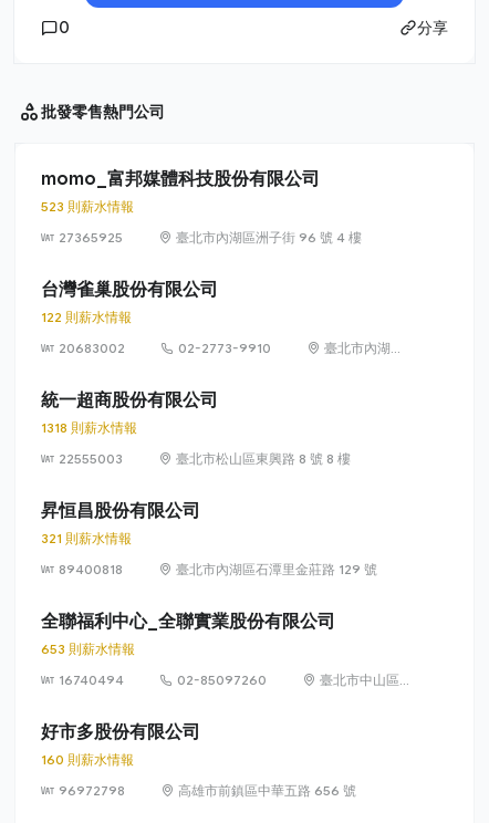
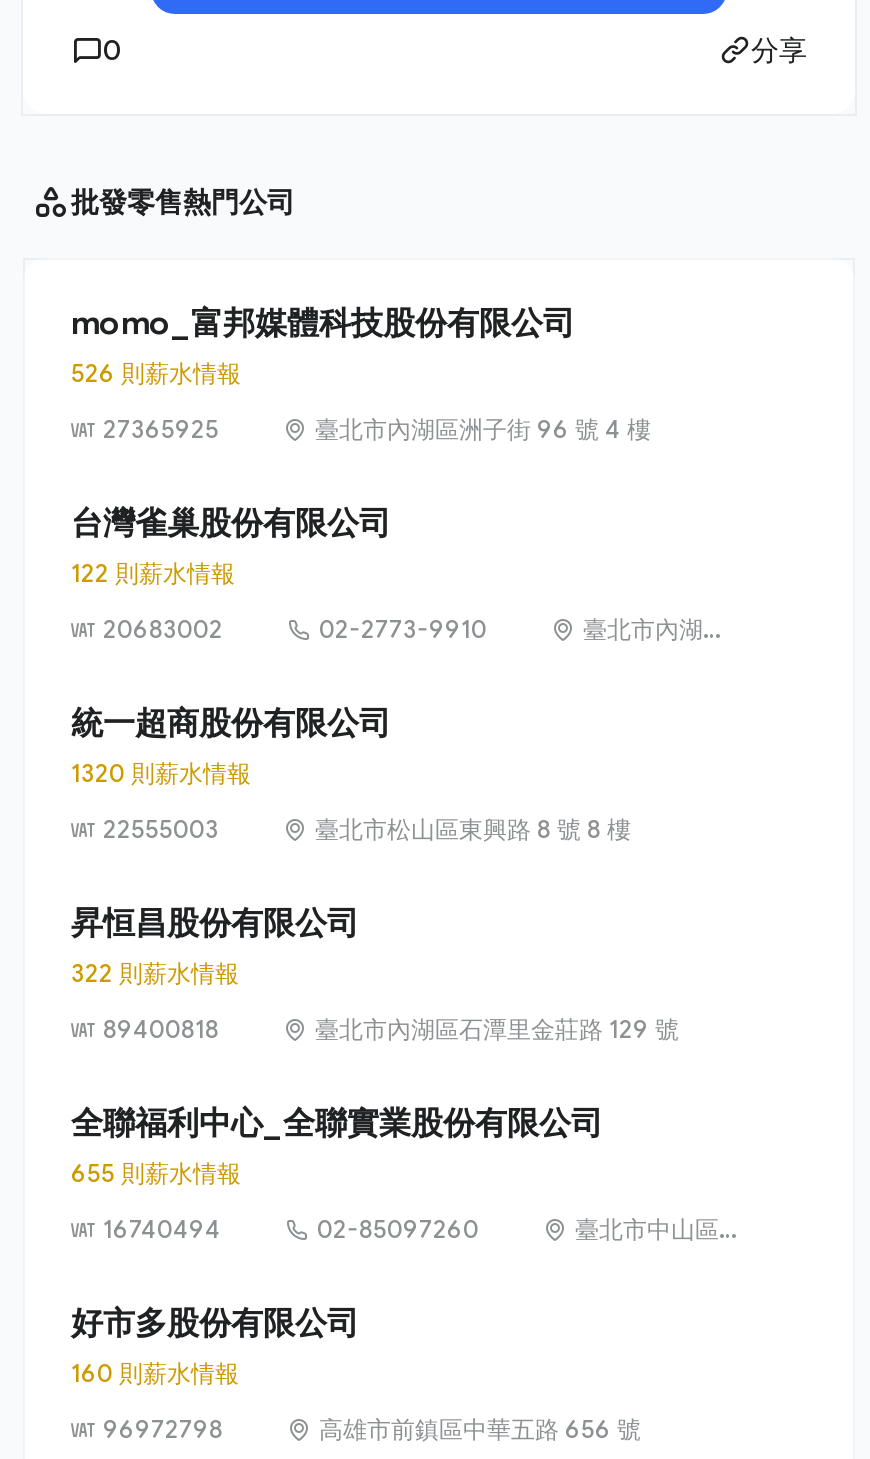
- 523 則薪水情報
+ 526 則薪水情報

- 1318 則薪水情報
+ 1320 則薪水情報

- 321 則薪水情報
+ 322 則薪水情報

- 653 則薪水情報
+ 655 則薪水情報
